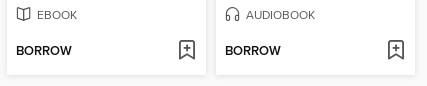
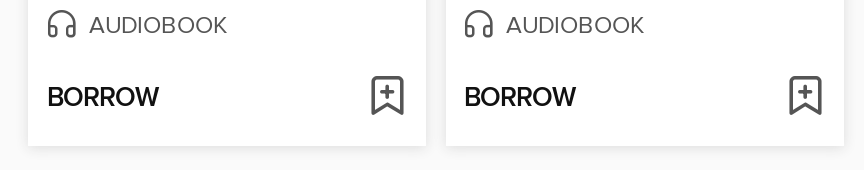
- EBOOK
+ AUDIOBOOK
